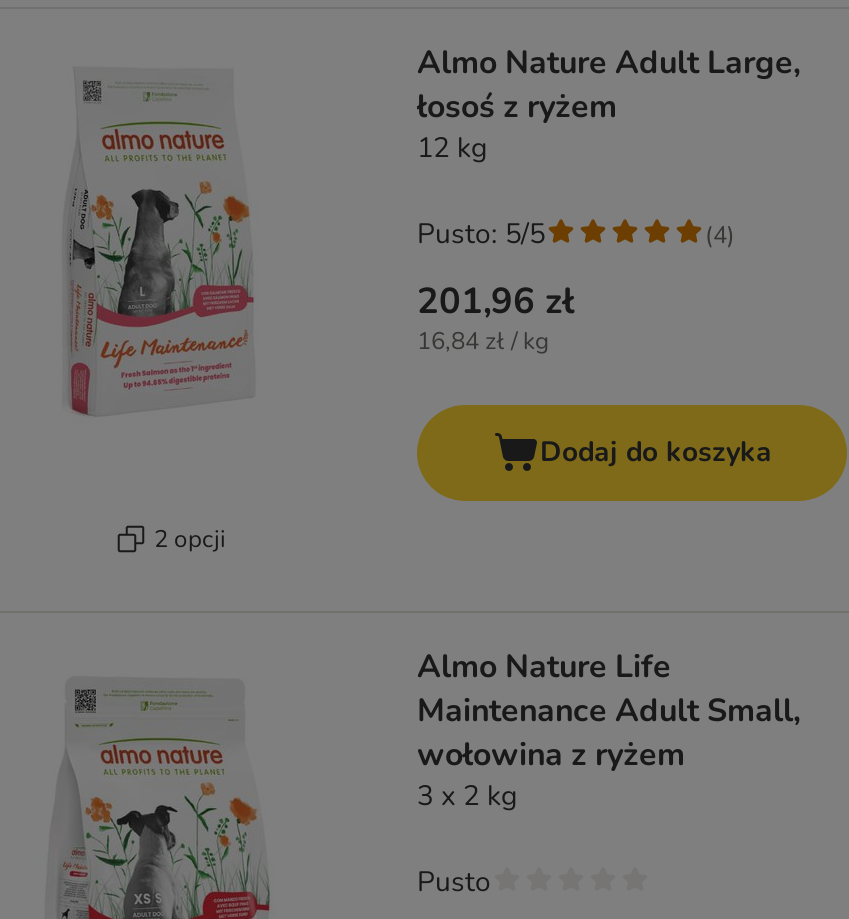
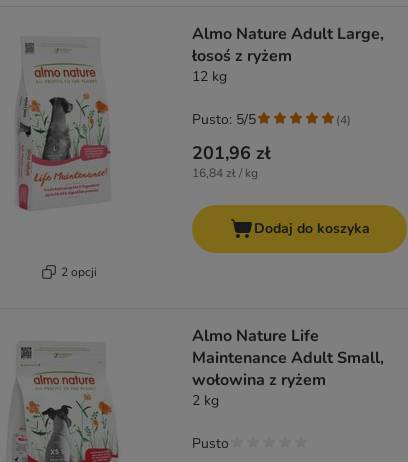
- 3 x 2 kg
+ 2 kg
